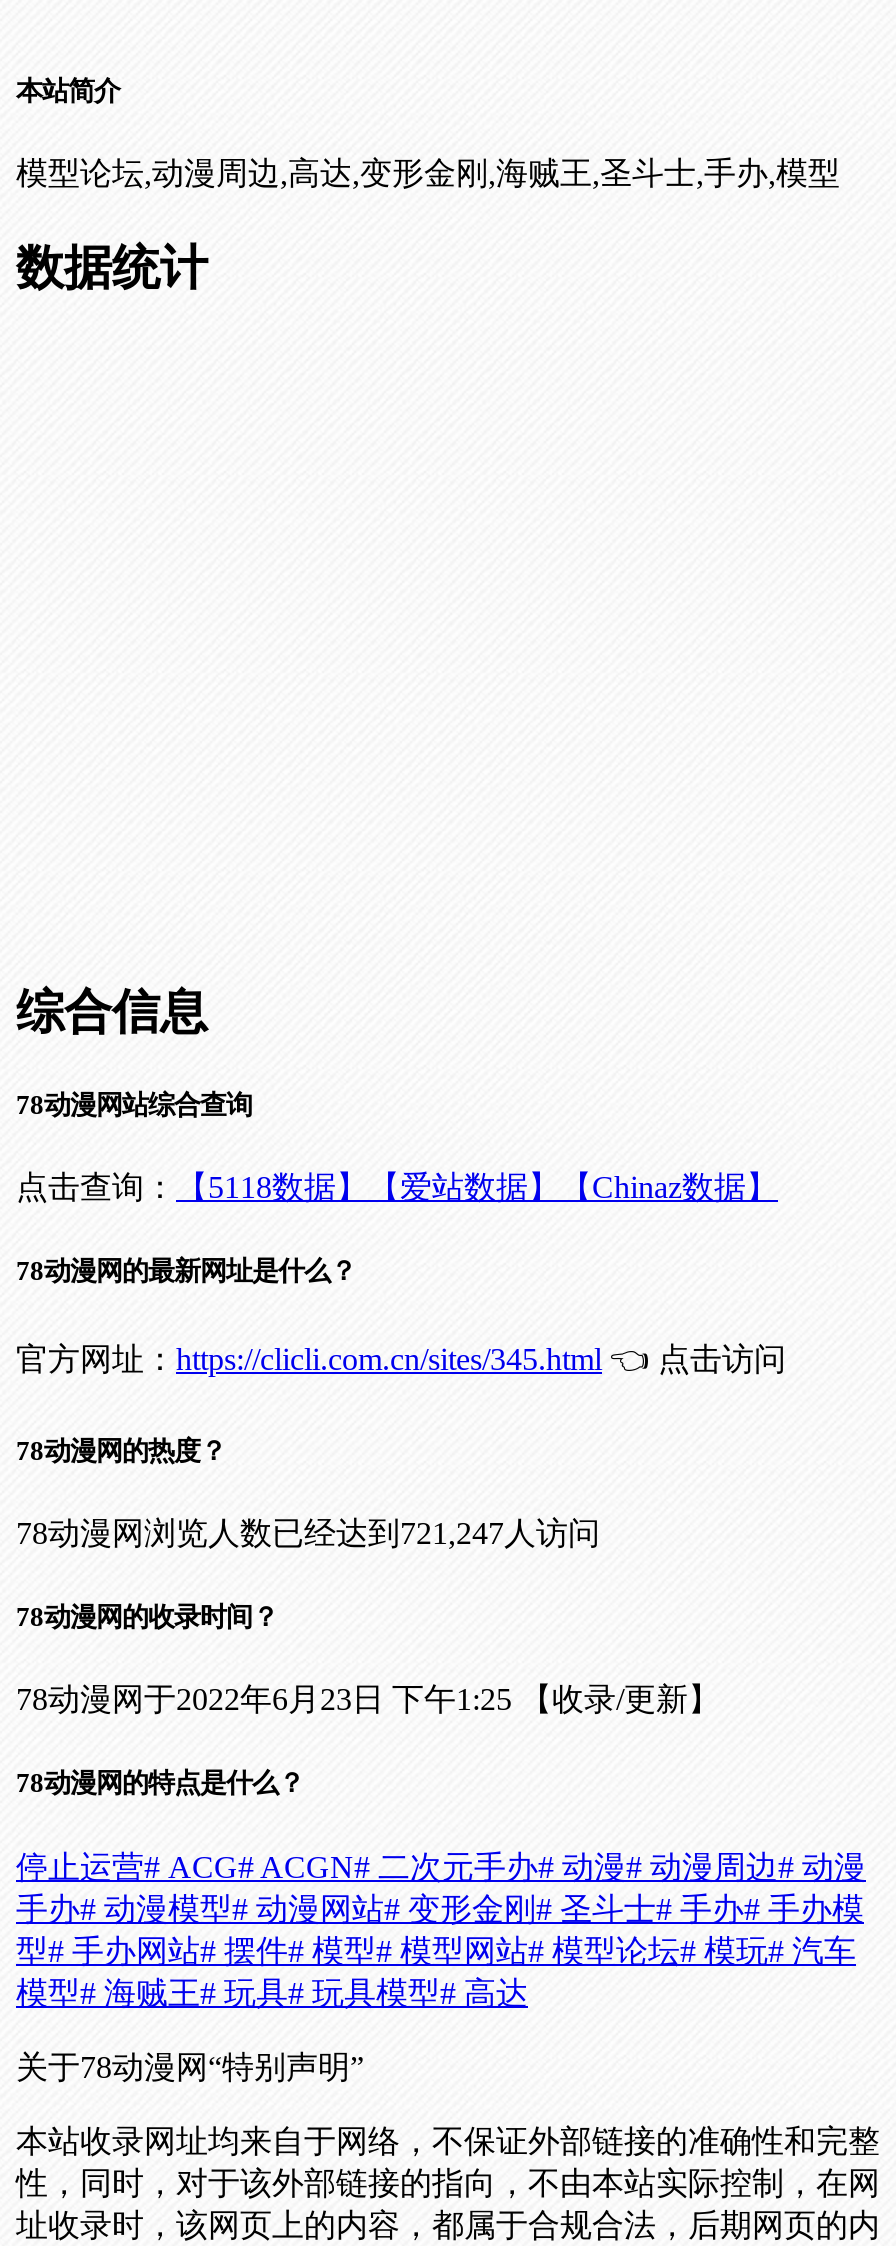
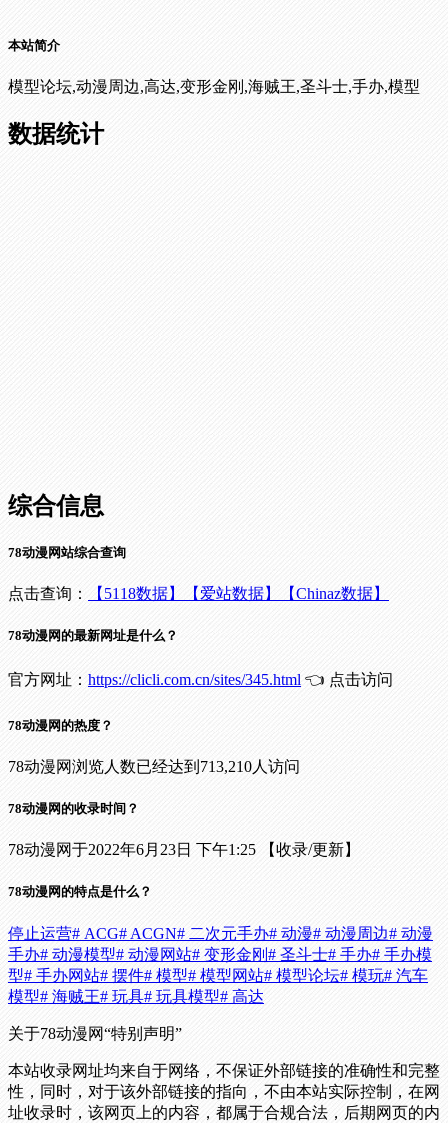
- 78动漫网浏览人数已经达到721,247人访问
+ 78动漫网浏览人数已经达到713,210人访问
